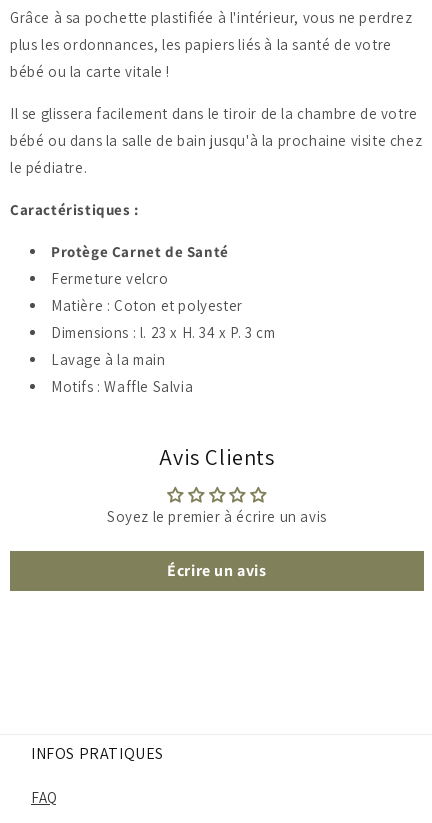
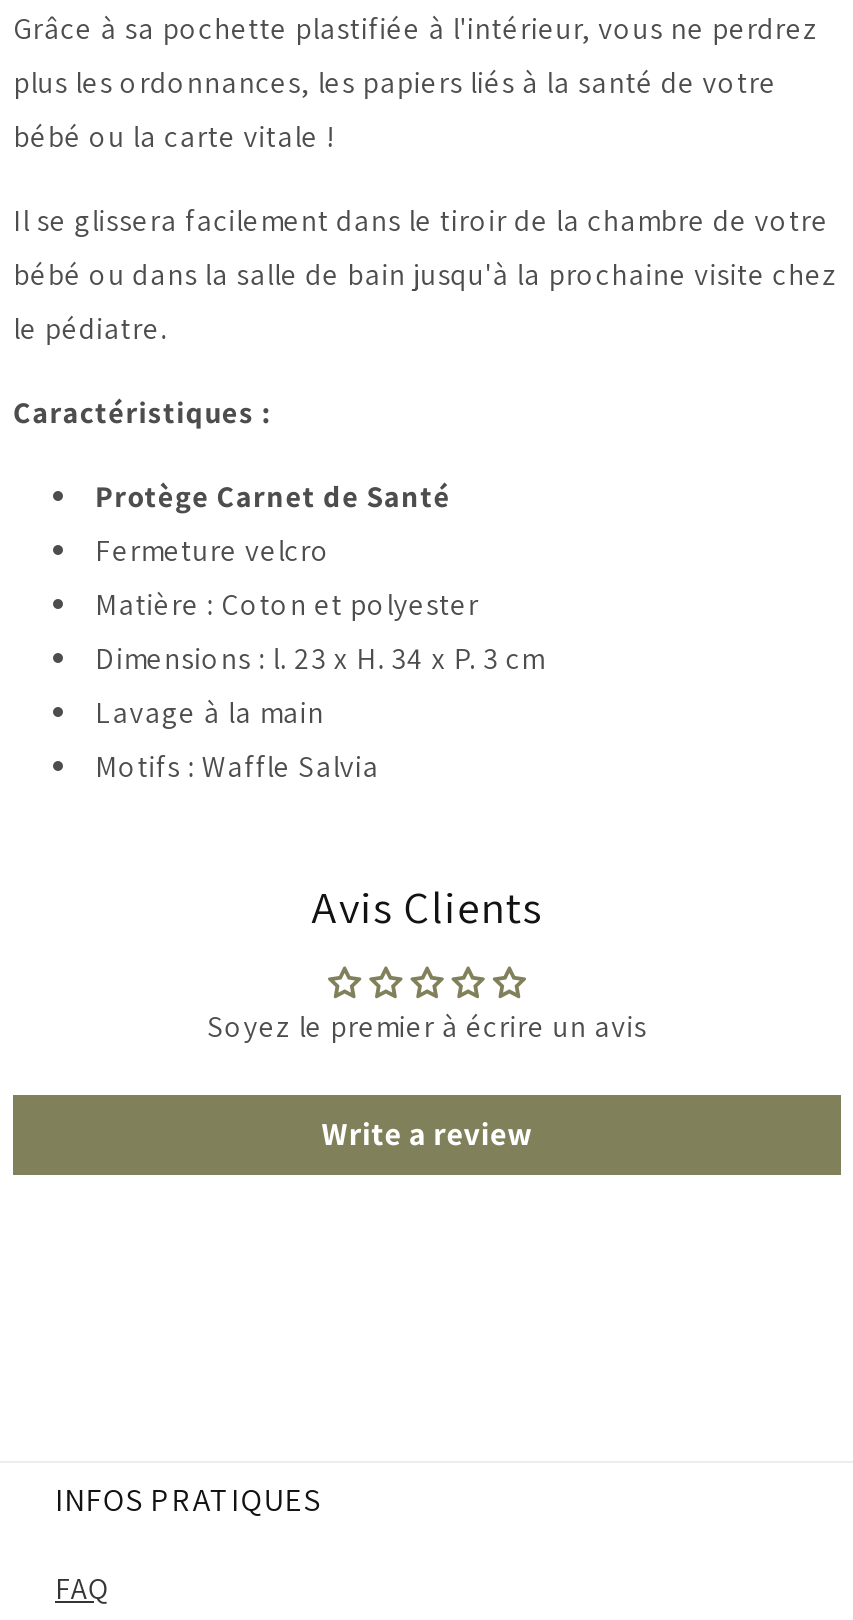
- Écrire un avis
+ Write a review
